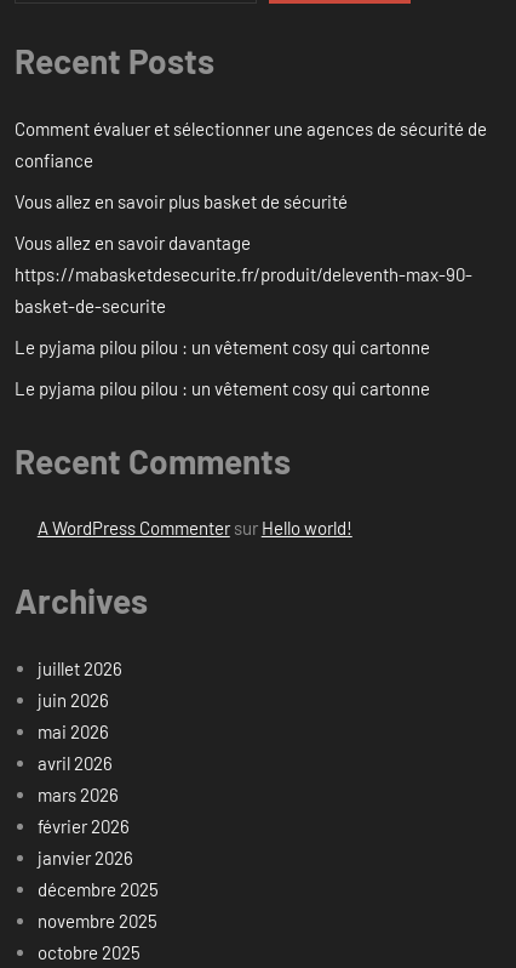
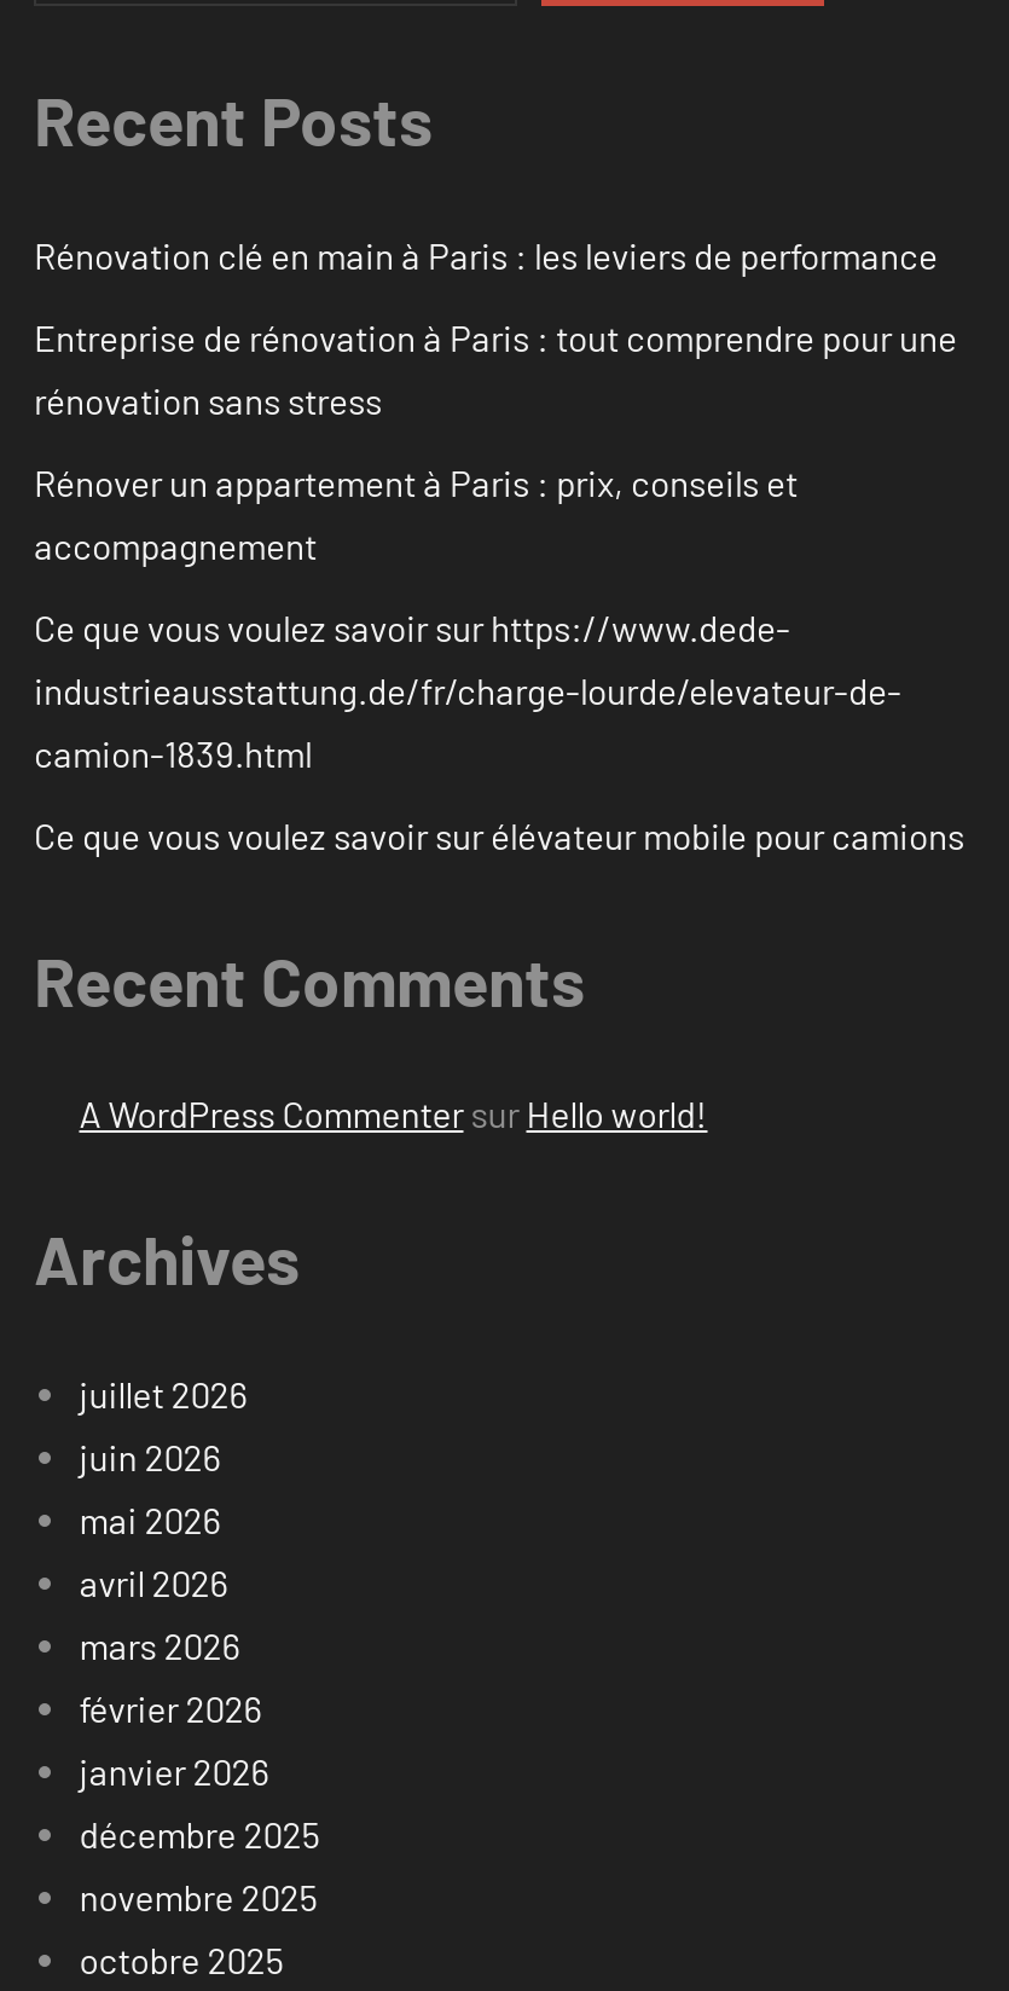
- Comment évaluer et sélectionner une agences de sécurité de
- confiance
+ Rénovation clé en main à Paris : les leviers de performance

- Vous allez en savoir plus basket de sécurité
+ Entreprise de rénovation à Paris : tout comprendre pour une
+ rénovation sans stress

- Vous allez en savoir davantage
- https://mabasketdesecurite.fr/produit/deleventh-max-90-
- basket-de-securite
+ Rénover un appartement à Paris : prix, conseils et
+ accompagnement

- Le pyjama pilou pilou : un vêtement cosy qui cartonne
+ Ce que vous voulez savoir sur https://www.dede-
+ industrieausstattung.de/fr/charge-lourde/elevateur-de-
+ camion-1839.html

- Le pyjama pilou pilou : un vêtement cosy qui cartonne
+ Ce que vous voulez savoir sur élévateur mobile pour camions
